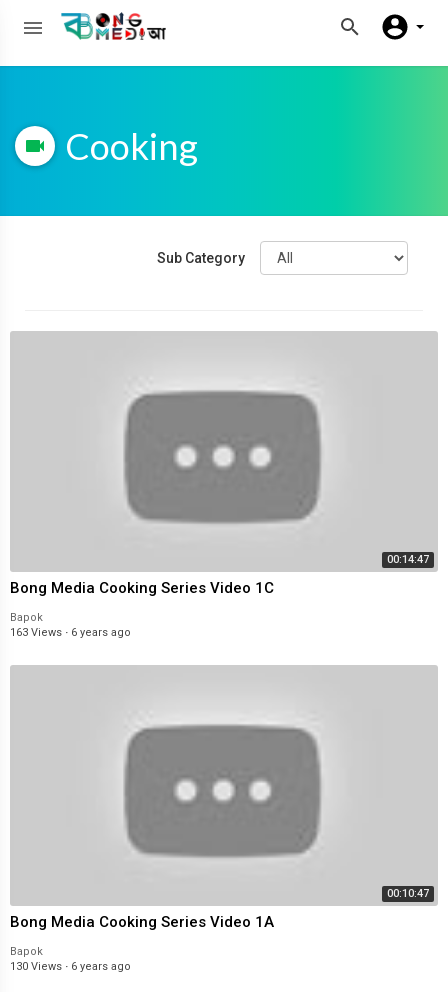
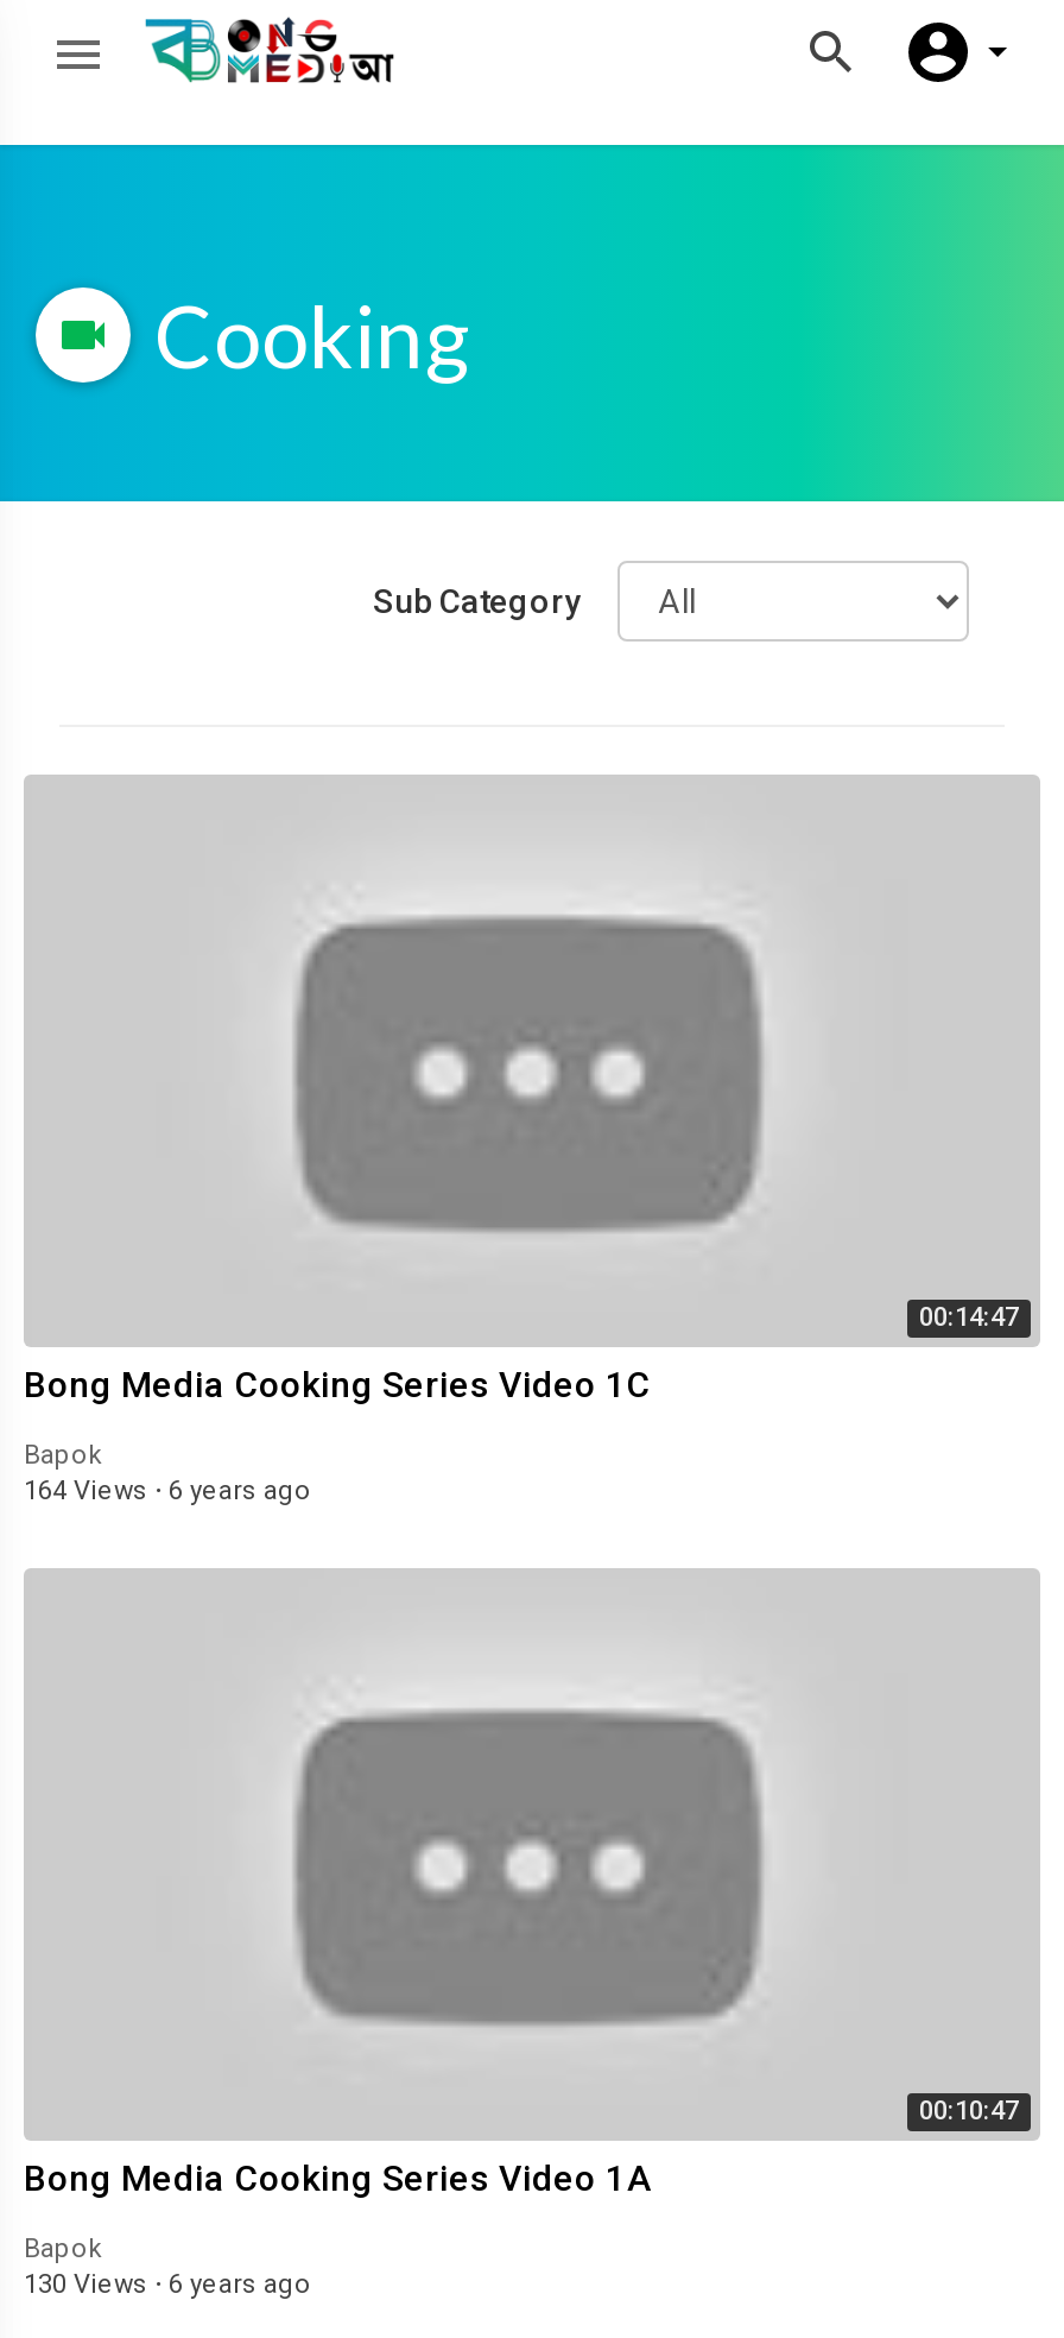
- 163 Views · 6 years ago
+ 164 Views · 6 years ago
